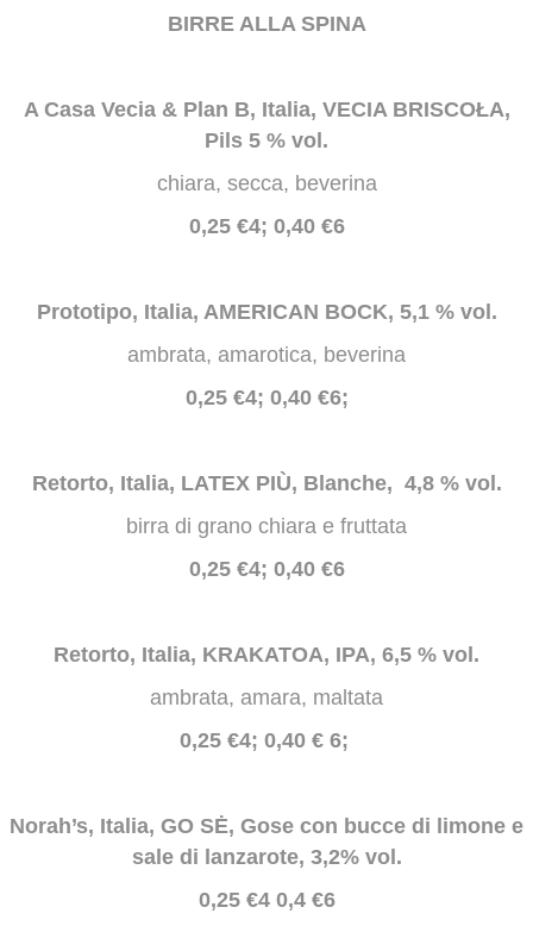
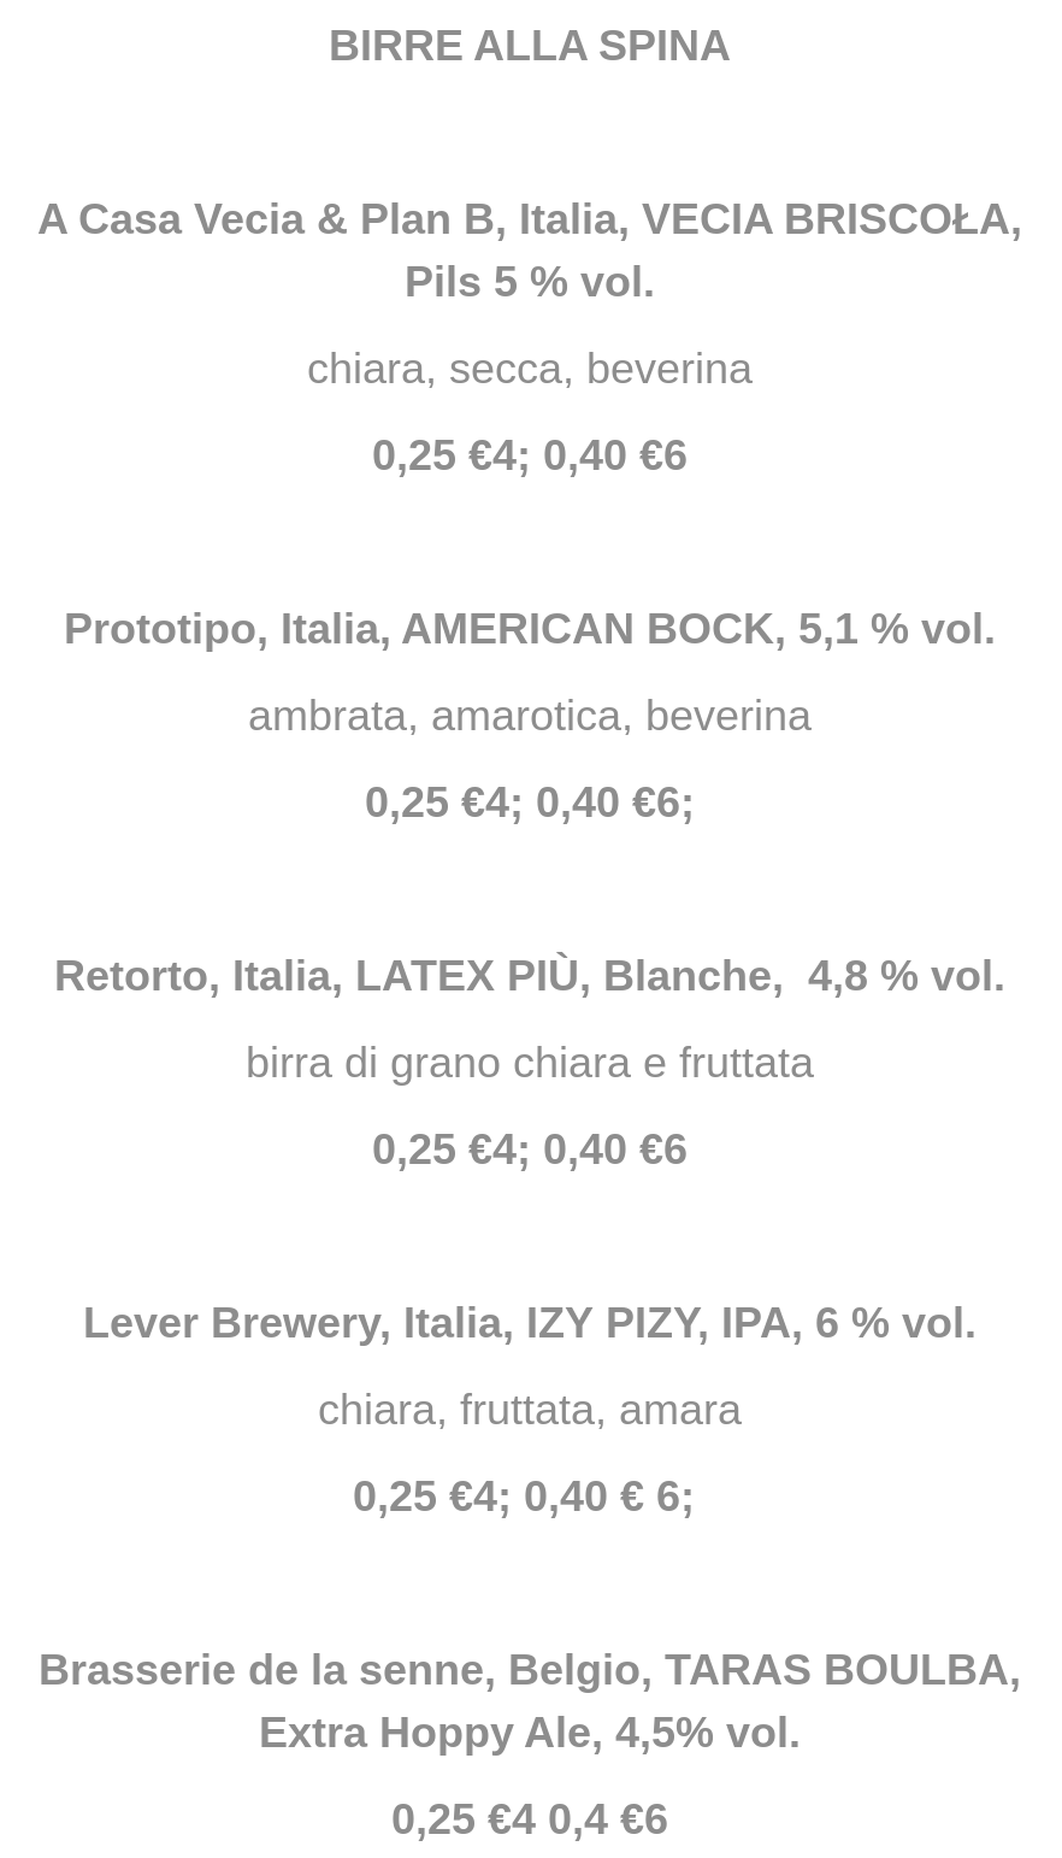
- Retorto, Italia, KRAKATOA, IPA, 6,5 % vol.
+ Lever Brewery, Italia, IZY PIZY, IPA, 6 % vol.

- ambrata, amara, maltata
+ chiara, fruttata, amara

- Norah’s, Italia, GO SĖ, Gose con bucce di limone e
- sale di lanzarote, 3,2% vol.
+ Brasserie de la senne, Belgio, TARAS BOULBA,
+ Extra Hoppy Ale, 4,5% vol.
